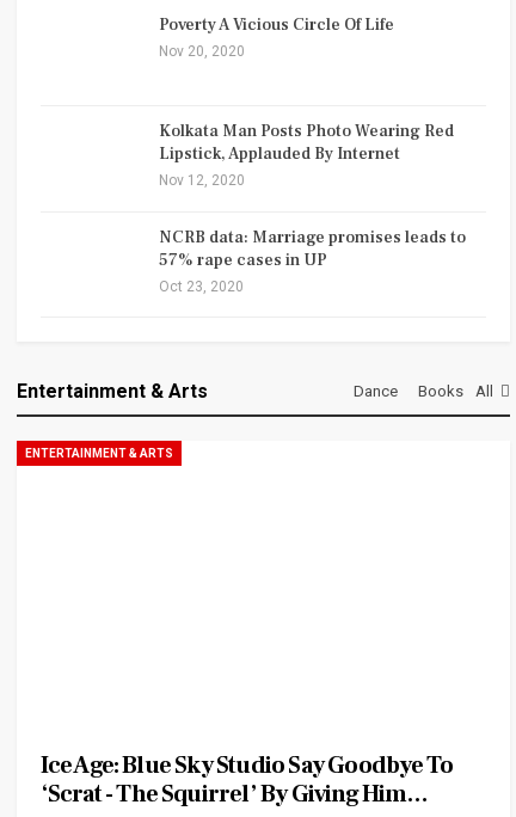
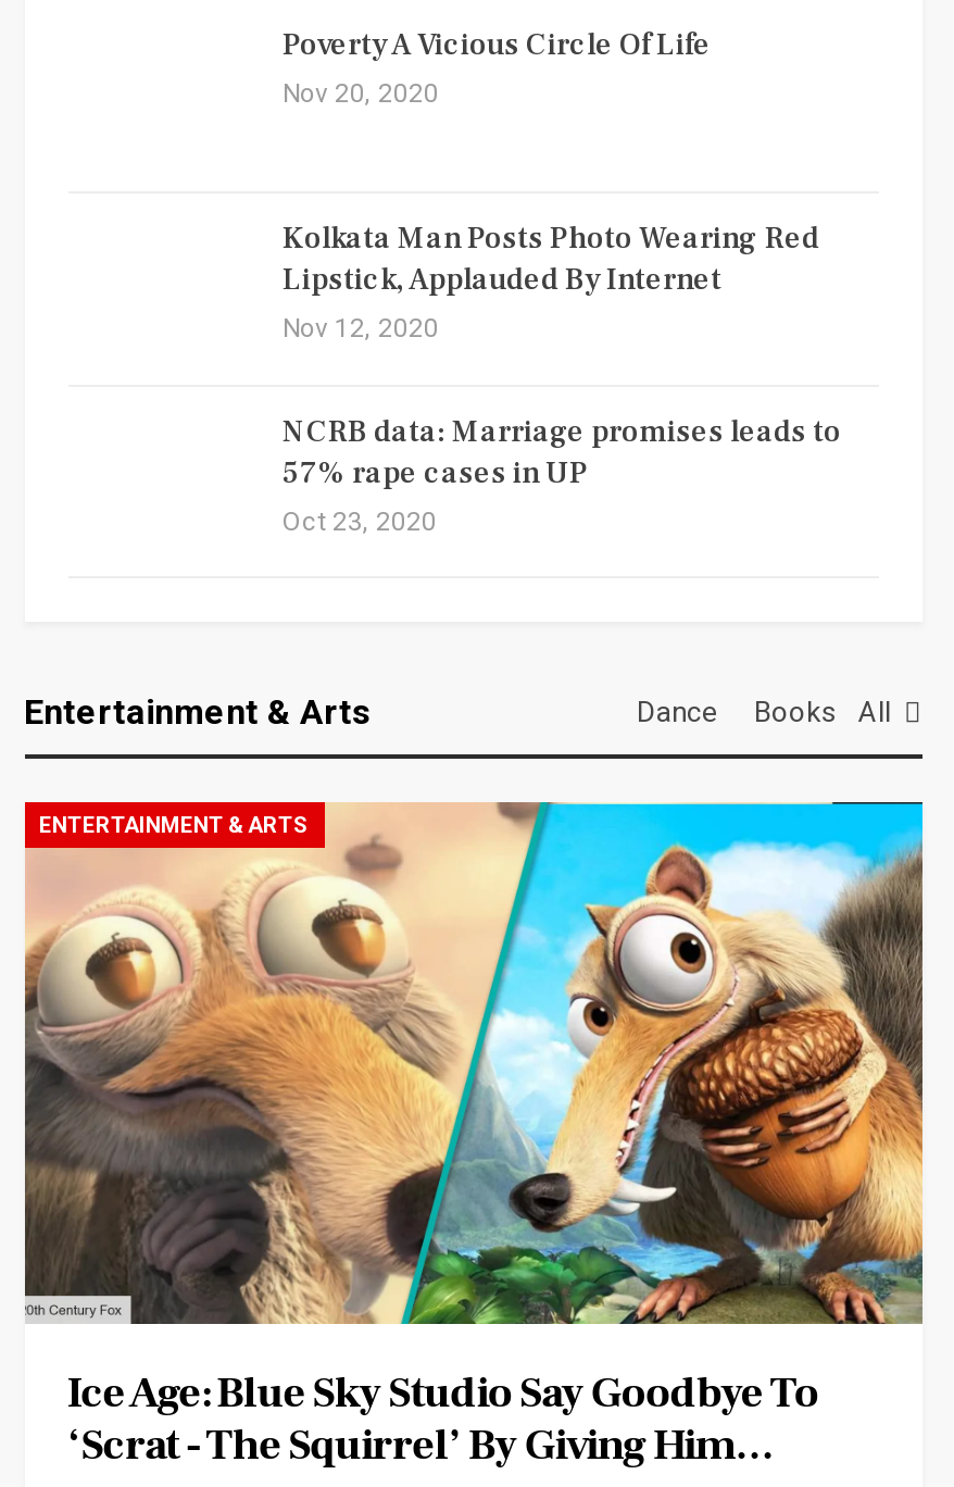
+ [image]
